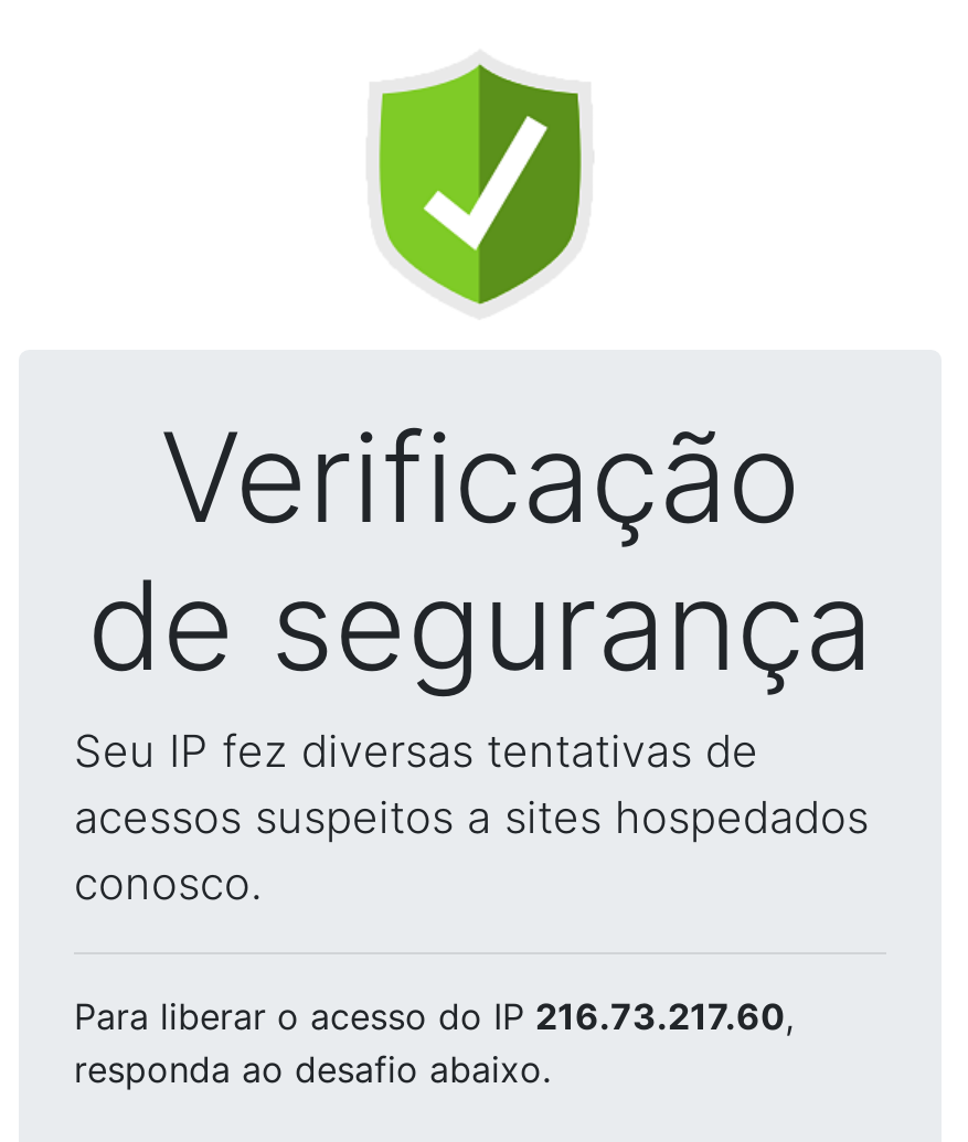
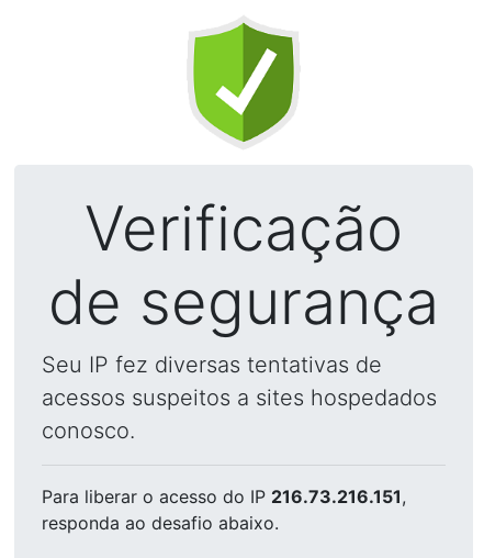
- Para liberar o acesso do IP 216.73.217.60,
+ Para liberar o acesso do IP 216.73.216.151,
